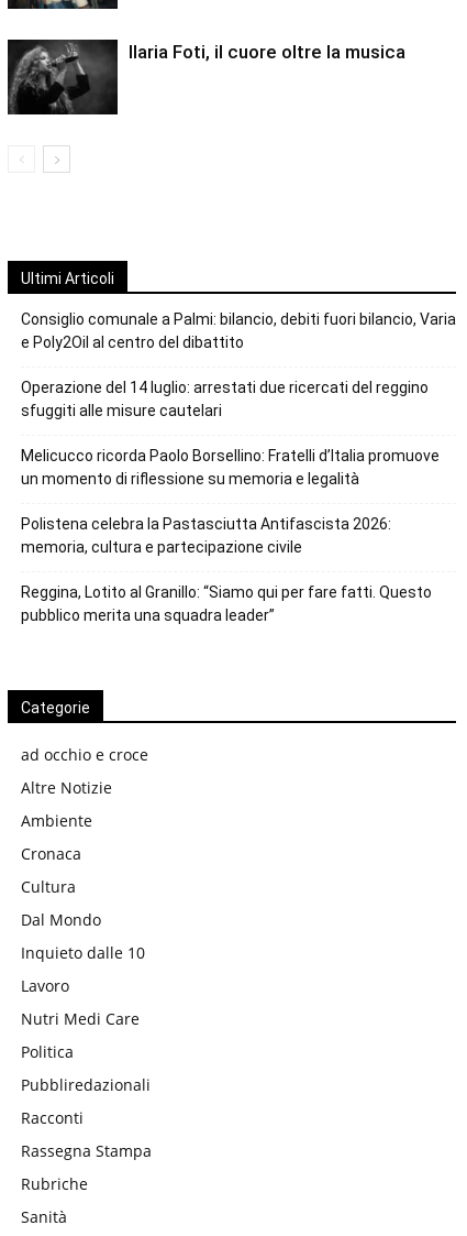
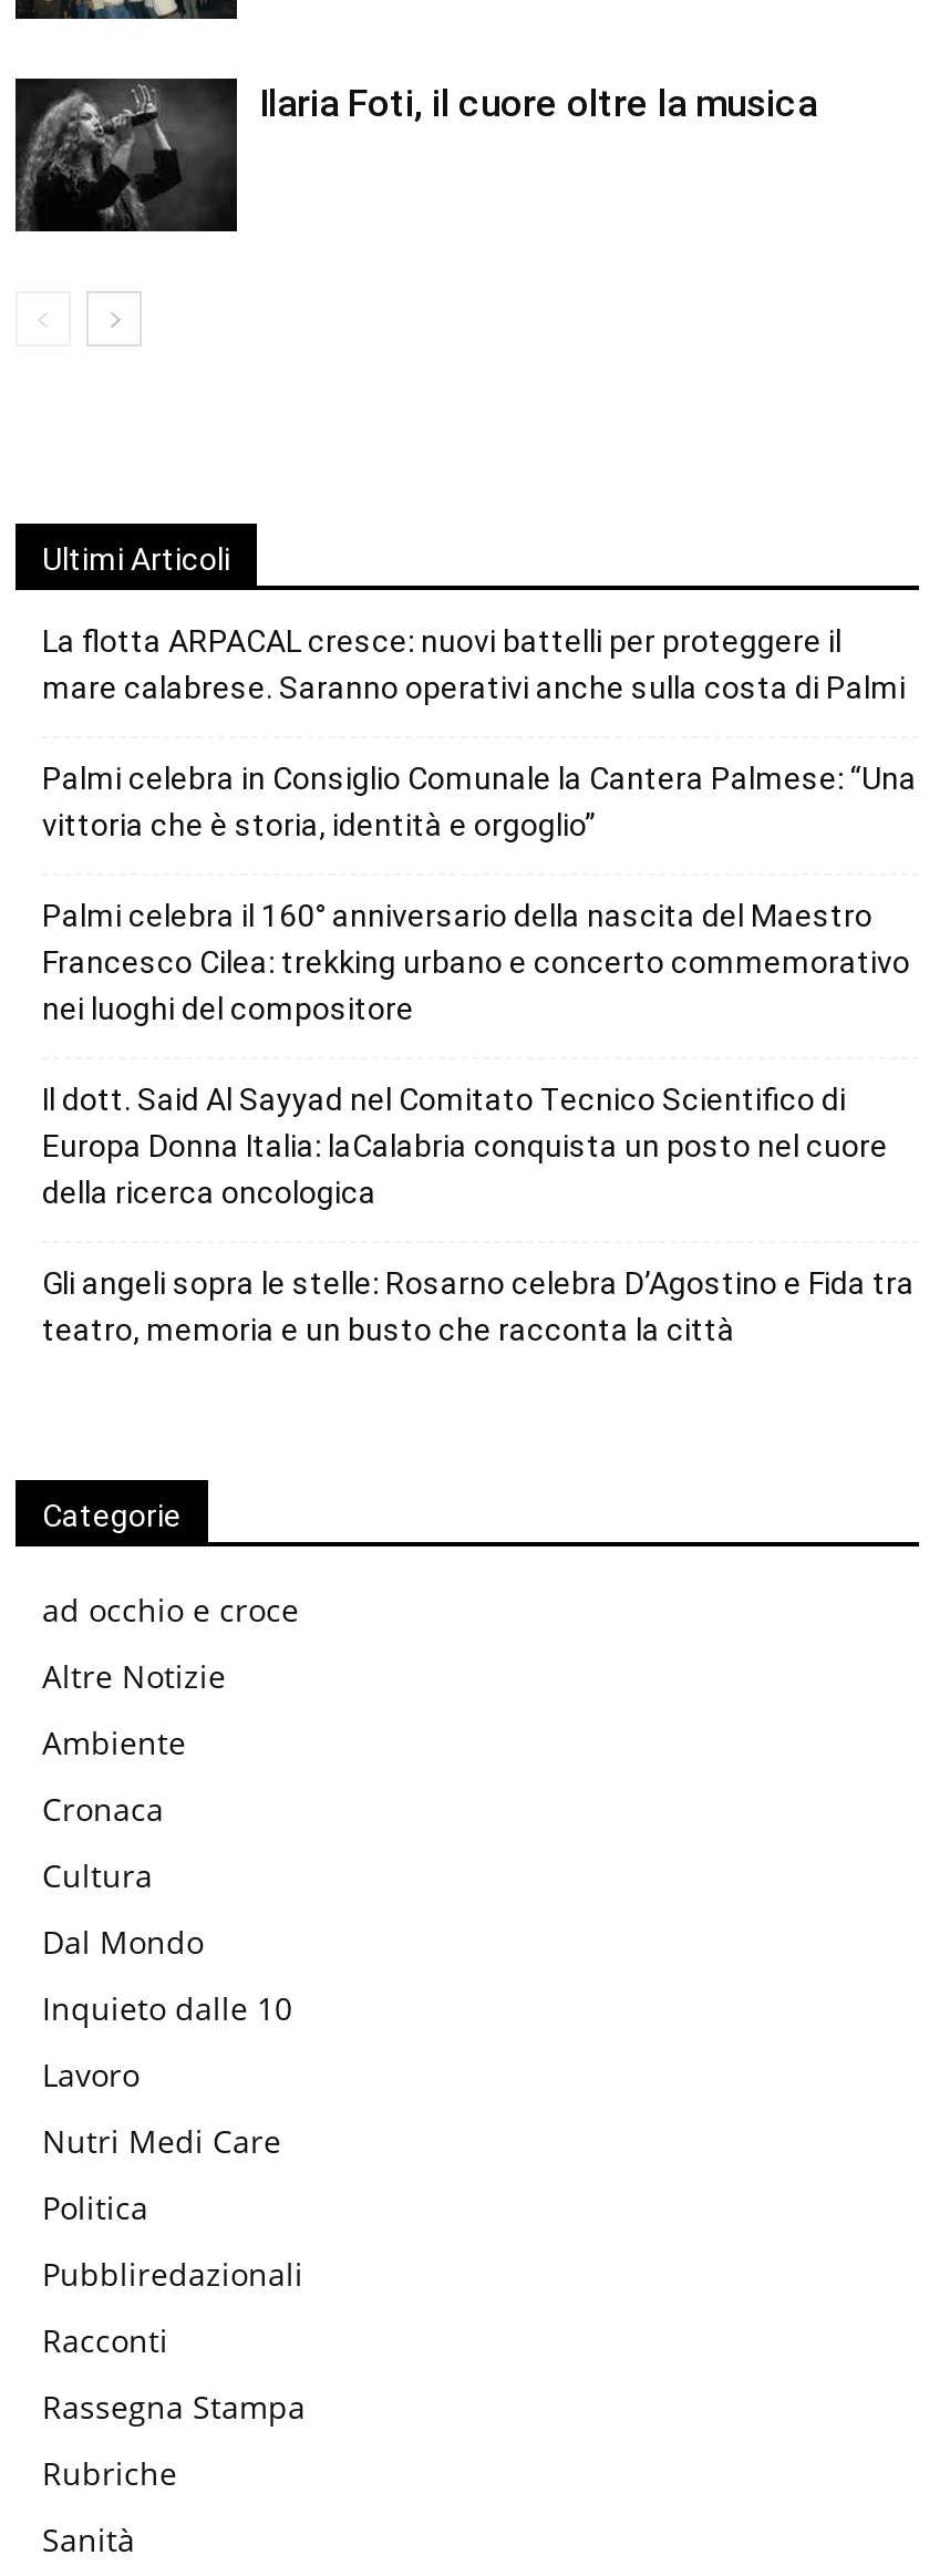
- Consiglio comunale a Palmi: bilancio, debiti fuori bilancio, Varia
- e Poly2Oil al centro del dibattito
+ La flotta ARPACAL cresce: nuovi battelli per proteggere il
+ mare calabrese. Saranno operativi anche sulla costa di Palmi

- Operazione del 14 luglio: arrestati due ricercati del reggino
- sfuggiti alle misure cautelari
+ Palmi celebra in Consiglio Comunale la Cantera Palmese: “Una
+ vittoria che è storia, identità e orgoglio”

- Melicucco ricorda Paolo Borsellino: Fratelli d’Italia promuove
- un momento di riflessione su memoria e legalità
+ Palmi celebra il 160° anniversario della nascita del Maestro
+ Francesco Cilea: trekking urbano e concerto commemorativo
+ nei luoghi del compositore

- Polistena celebra la Pastasciutta Antifascista 2026:
- memoria, cultura e partecipazione civile
+ Il dott. Said Al Sayyad nel Comitato Tecnico Scientifico di
+ Europa Donna Italia: laCalabria conquista un posto nel cuore
+ della ricerca oncologica

- Reggina, Lotito al Granillo: “Siamo qui per fare fatti. Questo
- pubblico merita una squadra leader”
+ Gli angeli sopra le stelle: Rosarno celebra D’Agostino e Fida tra
+ teatro, memoria e un busto che racconta la città
